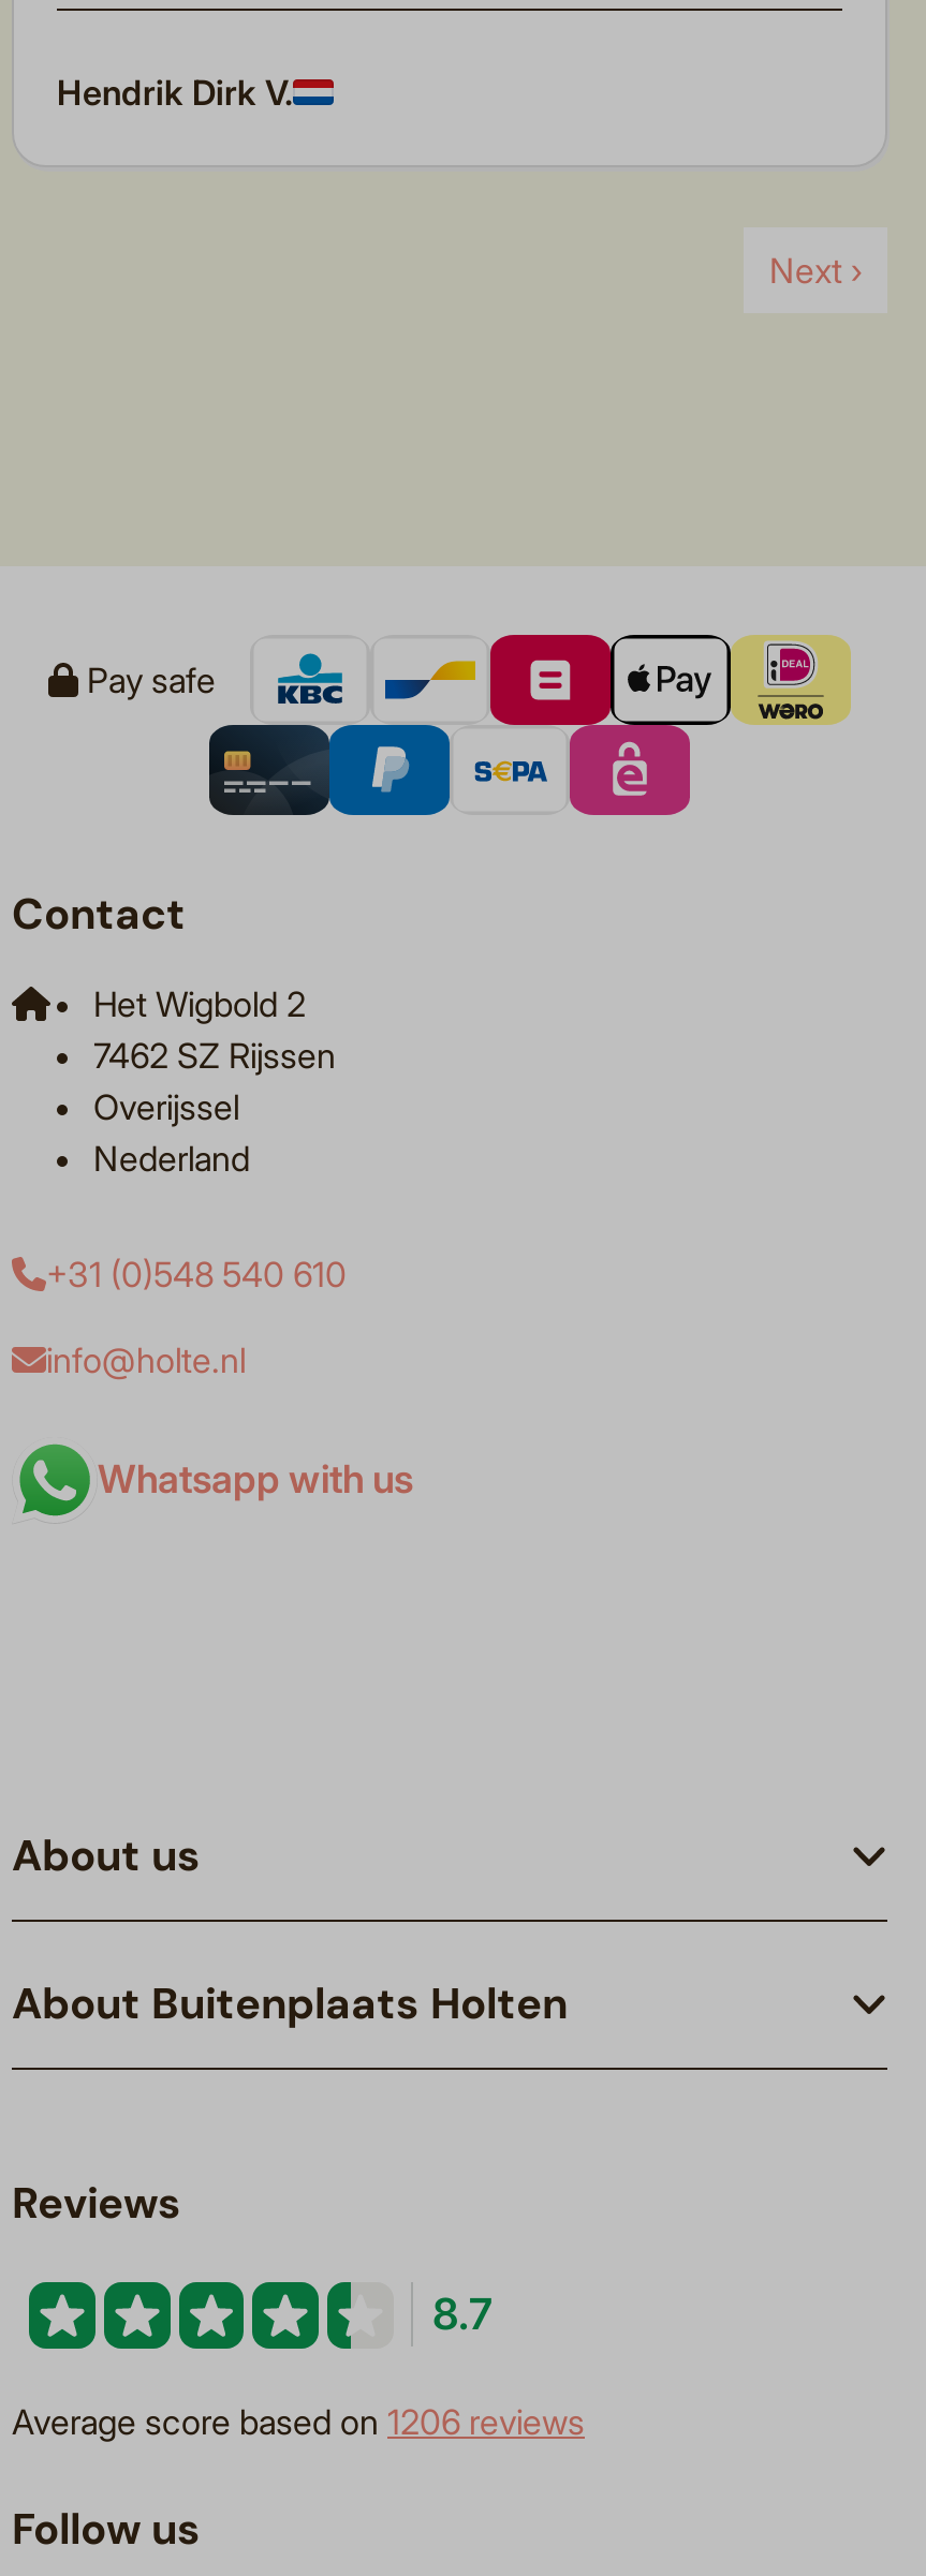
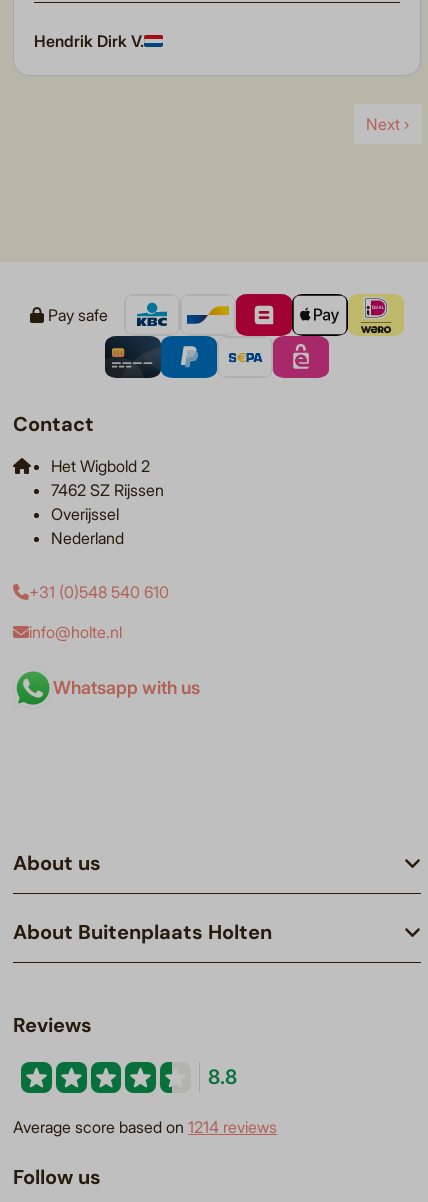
- 8.7
+ 8.8

- Average score based on 1206 reviews
+ Average score based on 1214 reviews
